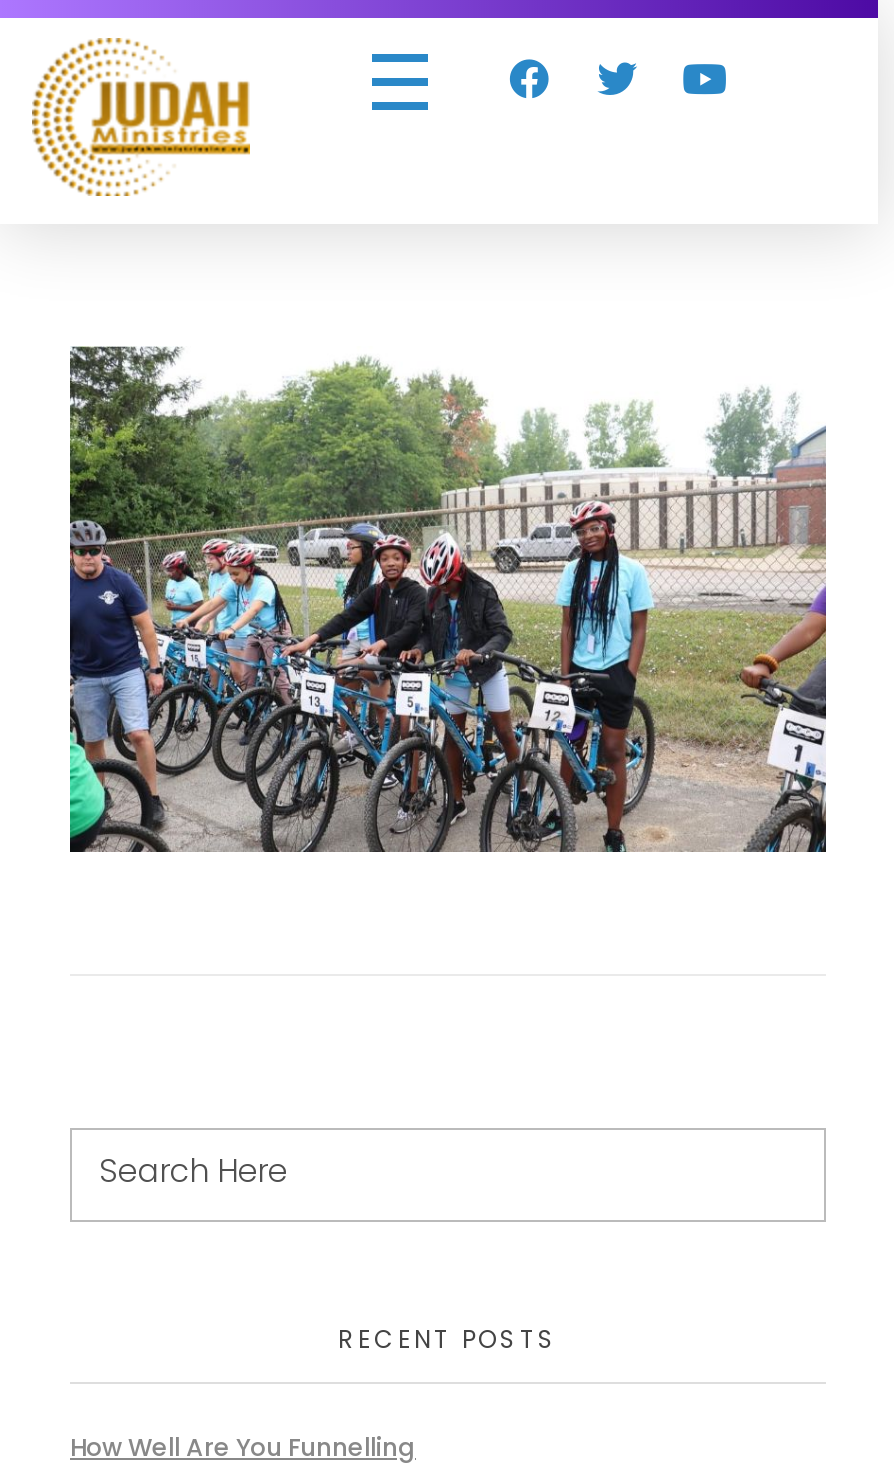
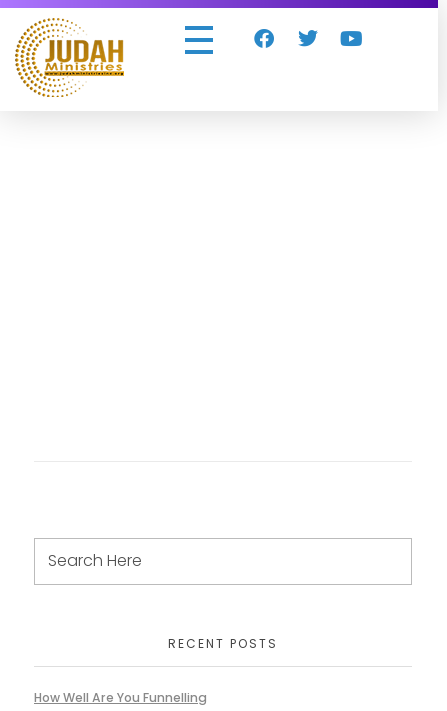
- [image]
